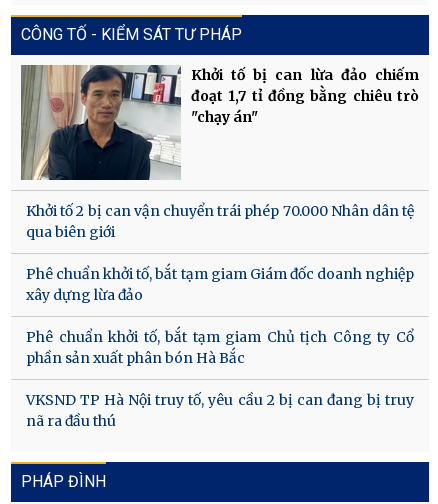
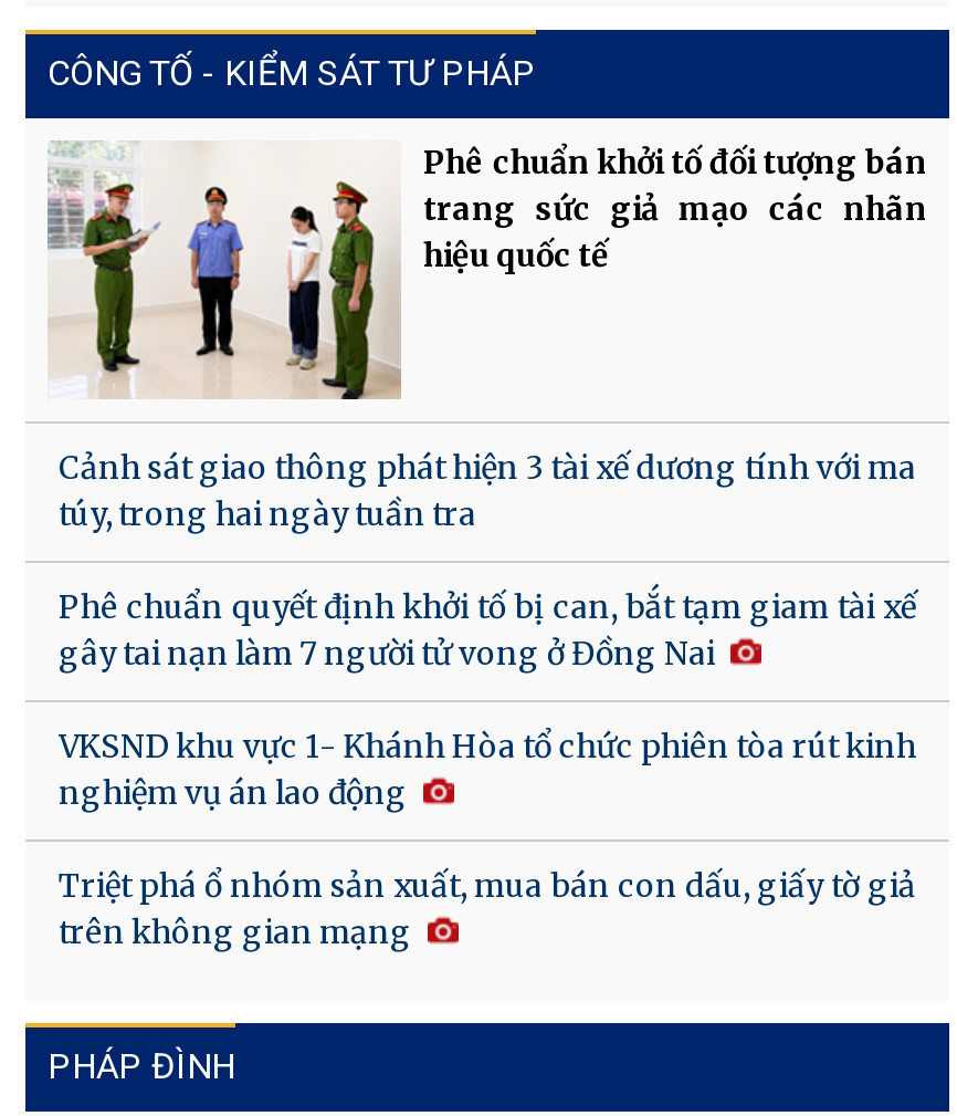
- [image]
- Khởi tố bị can lừa đảo chiếm
- đoạt 1,7 tỉ đồng bằng chiêu trò
- "chạy án"
+ [image]
+ Phê chuẩn khởi tố đối tượng bán
+ trang sức giả mạo các nhãn
+ hiệu quốc tế

- Khởi tố 2 bị can vận chuyển trái phép 70.000 Nhân dân tệ
- qua biên giới
+ Cảnh sát giao thông phát hiện 3 tài xế dương tính với ma
+ túy, trong hai ngày tuần tra

- Phê chuẩn khởi tố, bắt tạm giam Giám đốc doanh nghiệp
- xây dựng lừa đảo
+ Phê chuẩn quyết định khởi tố bị can, bắt tạm giam tài xế
+ gây tai nạn làm 7 người tử vong ở Đồng Nai

- Phê chuẩn khởi tố, bắt tạm giam Chủ tịch Công ty Cổ
- phần sản xuất phân bón Hà Bắc
+ VKSND khu vực 1- Khánh Hòa tổ chức phiên tòa rút kinh
+ nghiệm vụ án lao động

- VKSND TP Hà Nội truy tố, yêu cầu 2 bị can đang bị truy
- nã ra đầu thú
+ Triệt phá ổ nhóm sản xuất, mua bán con dấu, giấy tờ giả
+ trên không gian mạng
